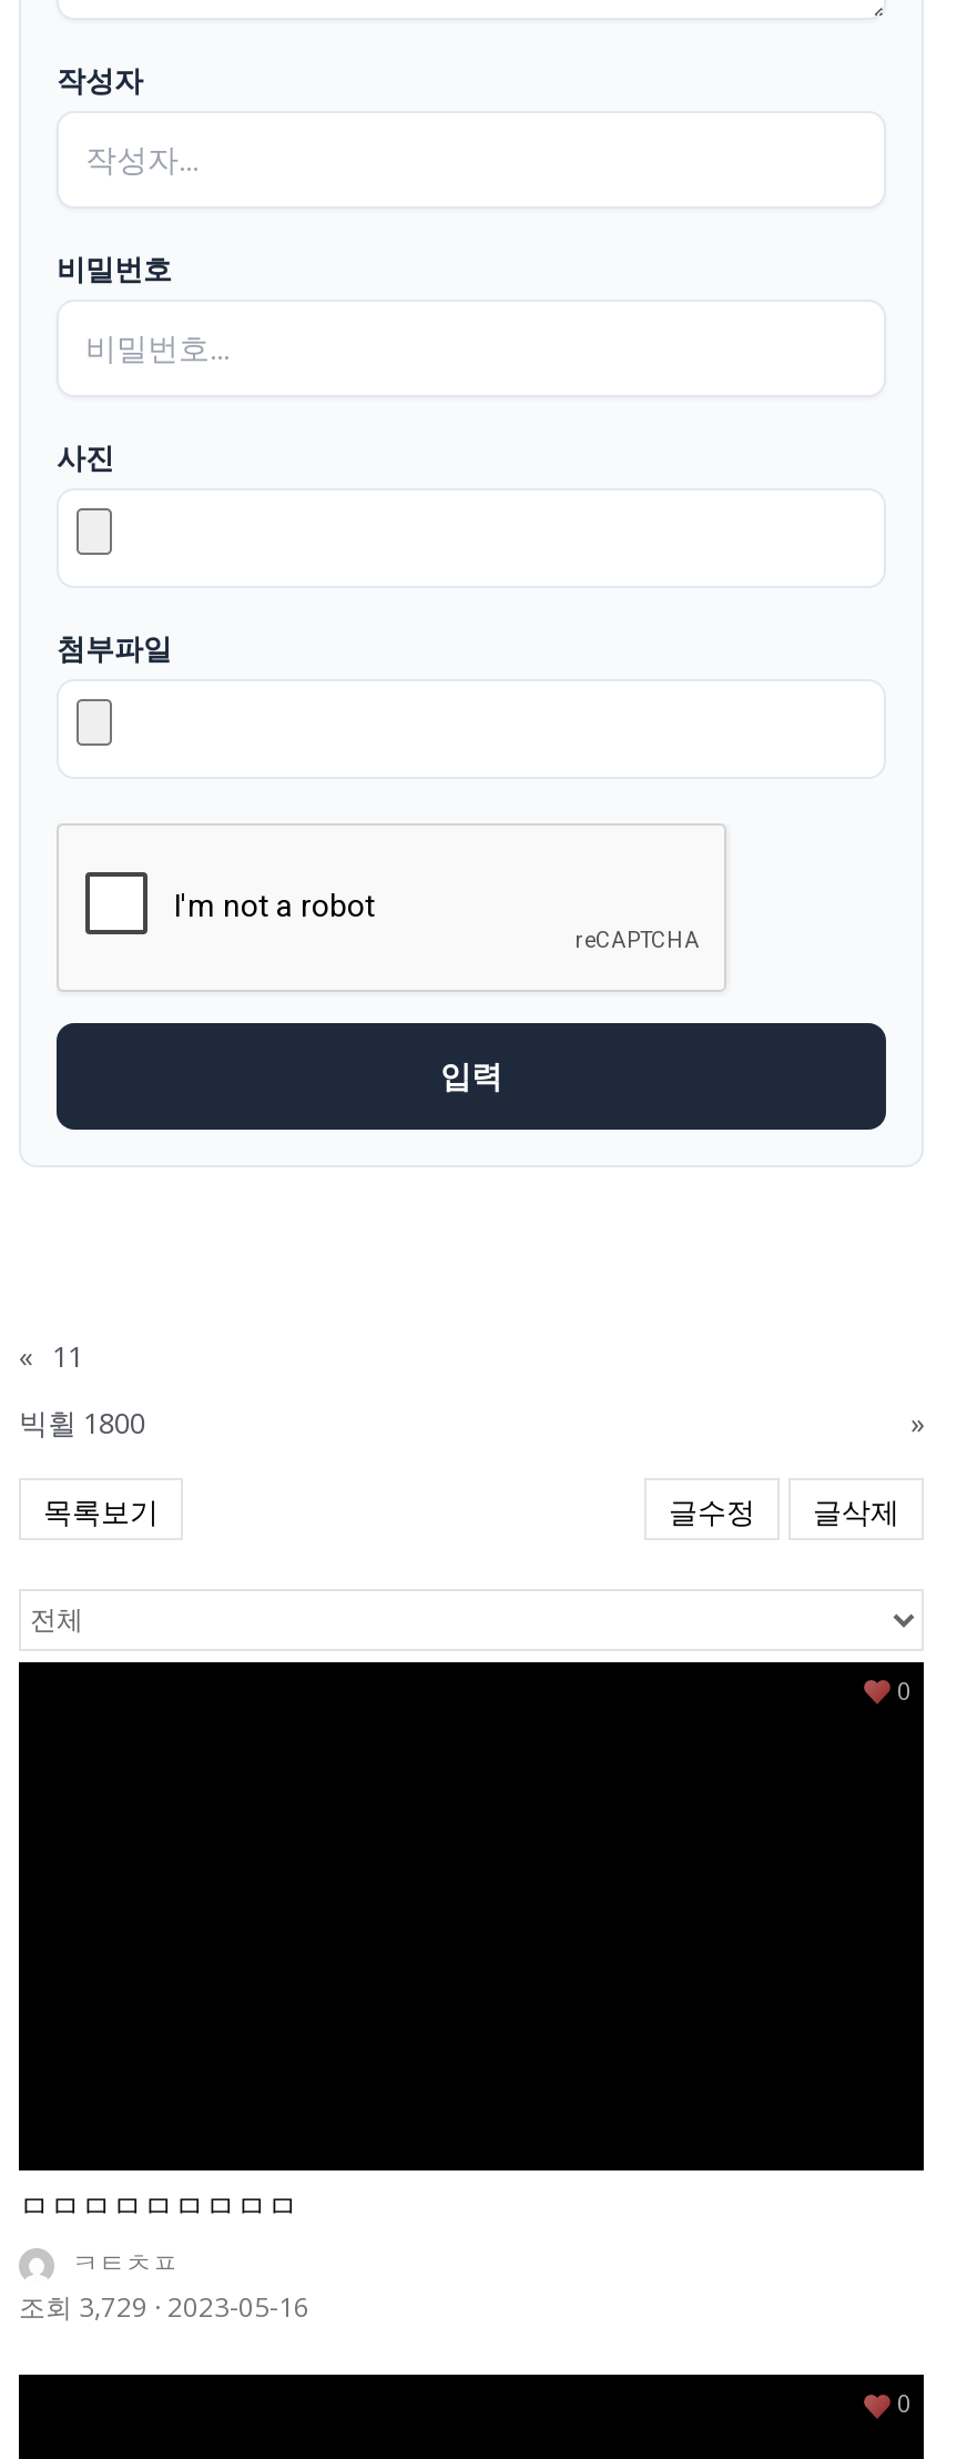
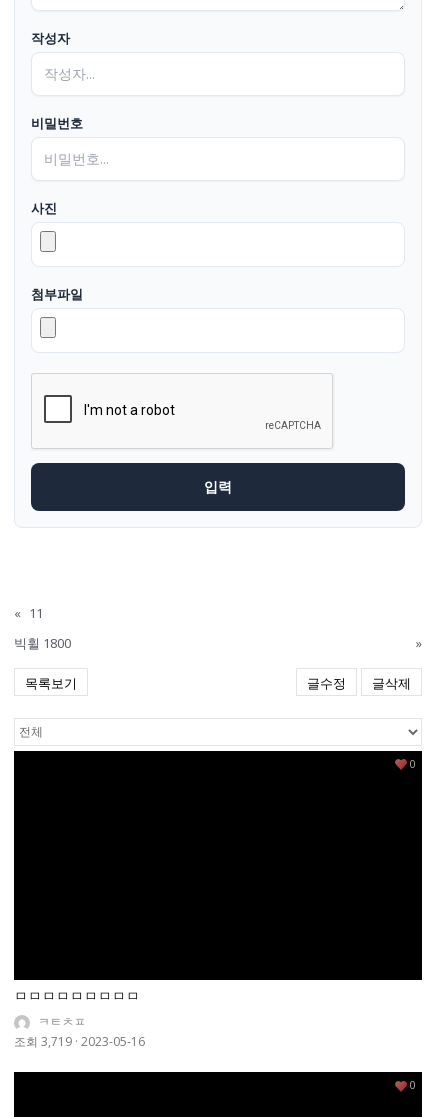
- 조회 3,729 · 2023-05-16
+ 조회 3,719 · 2023-05-16
